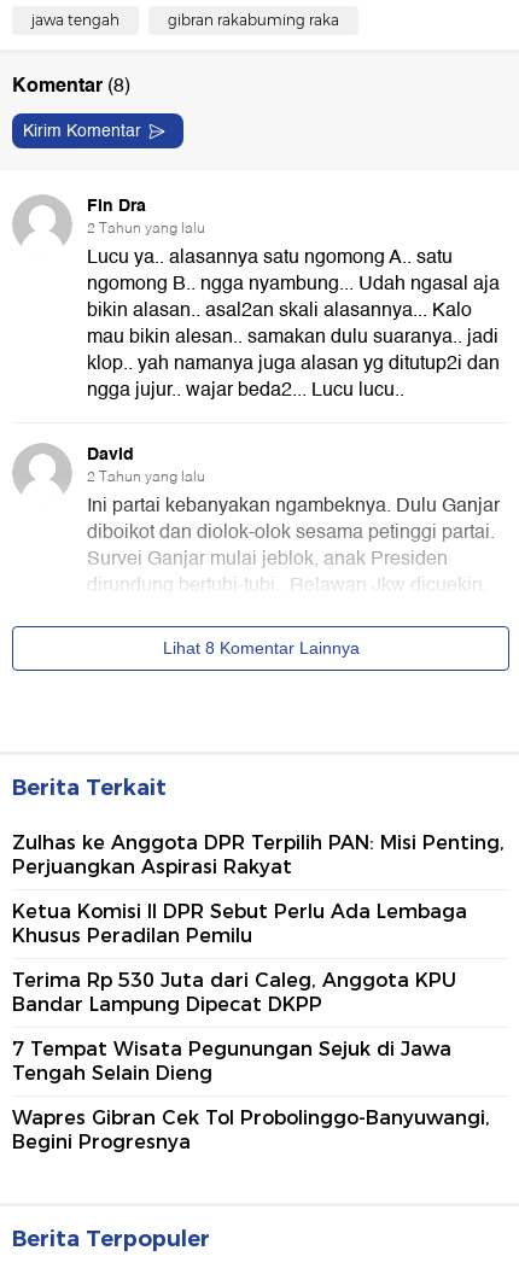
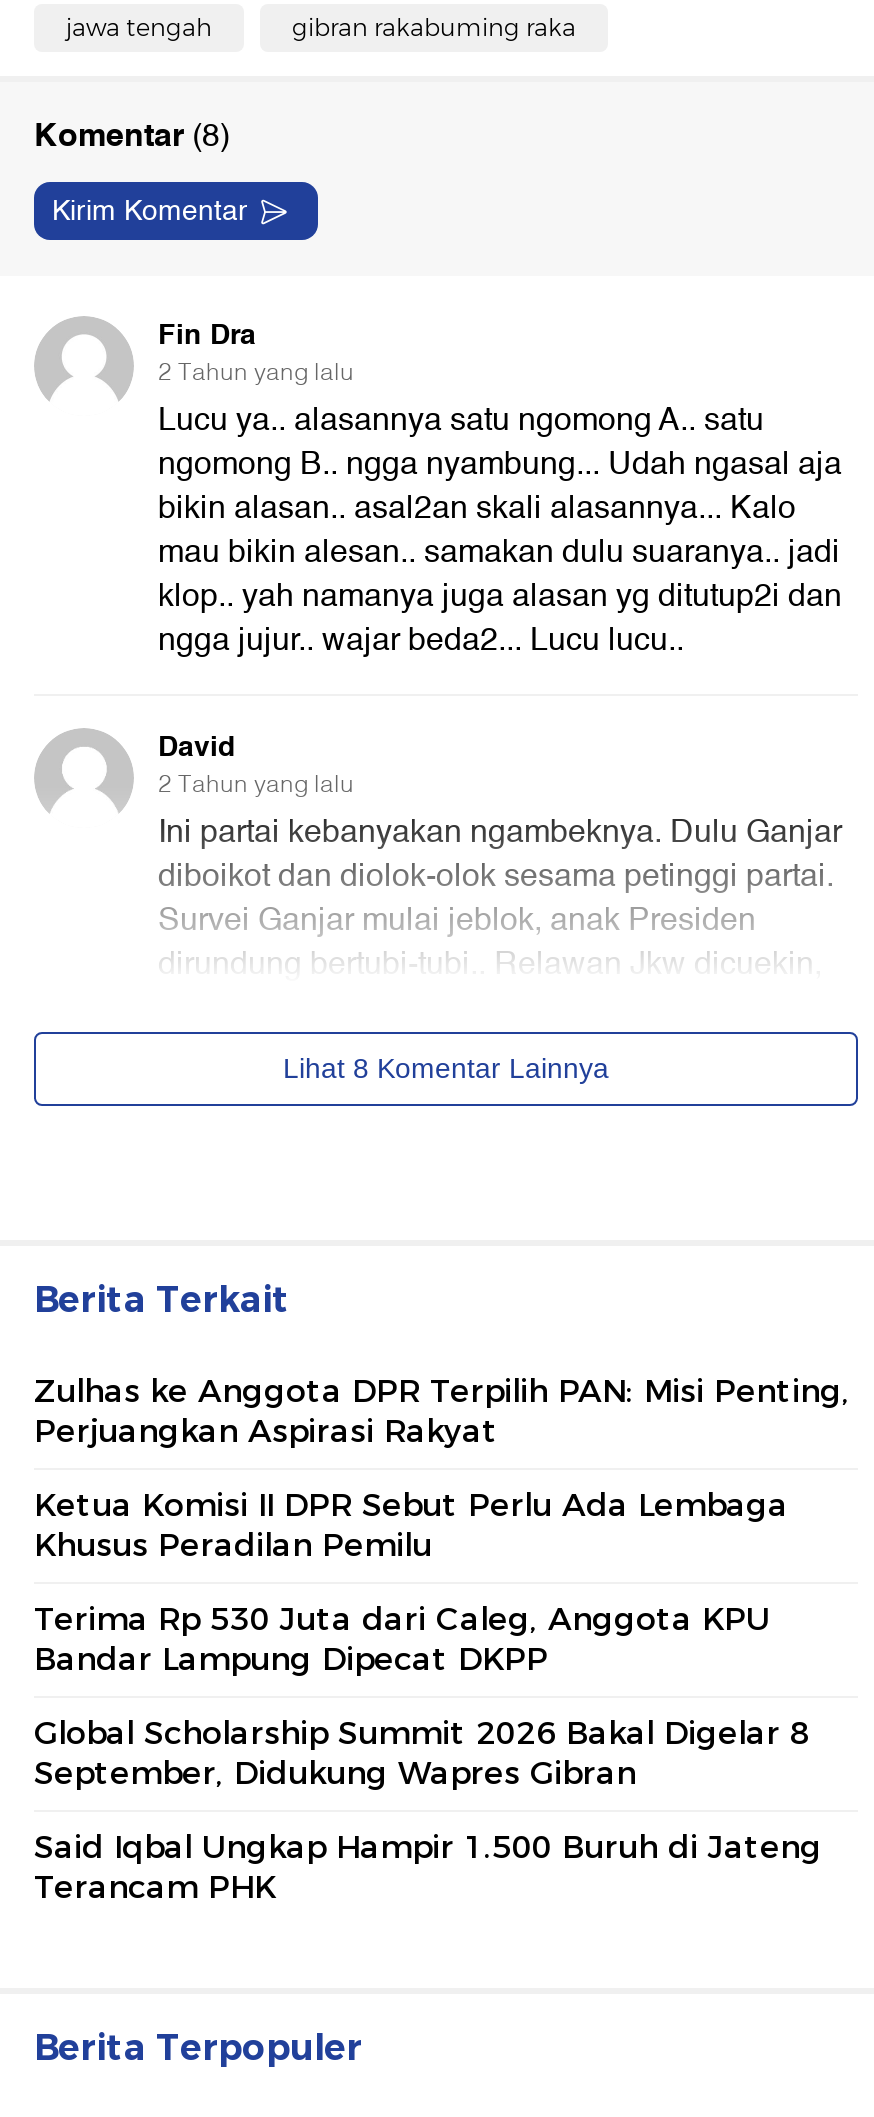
- 7 Tempat Wisata Pegunungan Sejuk di Jawa
- Tengah Selain Dieng
+ Global Scholarship Summit 2026 Bakal Digelar 8
+ September, Didukung Wapres Gibran

- Wapres Gibran Cek Tol Probolinggo-Banyuwangi,
- Begini Progresnya
+ Said Iqbal Ungkap Hampir 1.500 Buruh di Jateng
+ Terancam PHK
